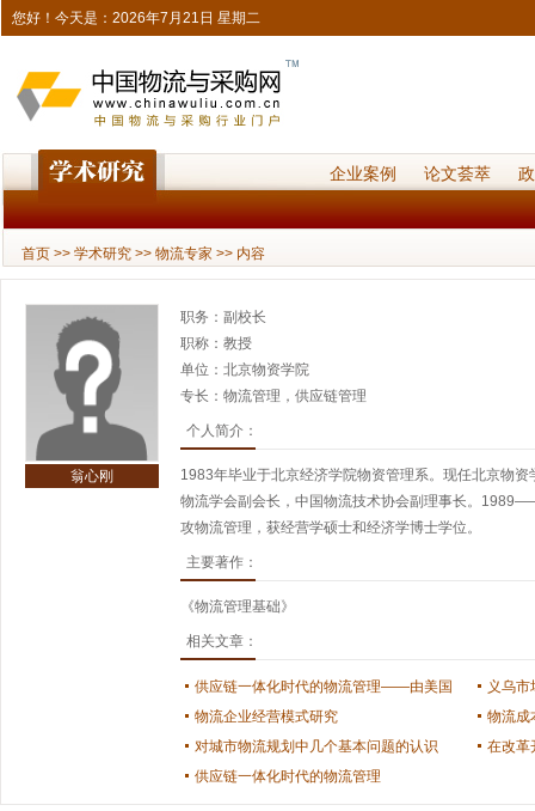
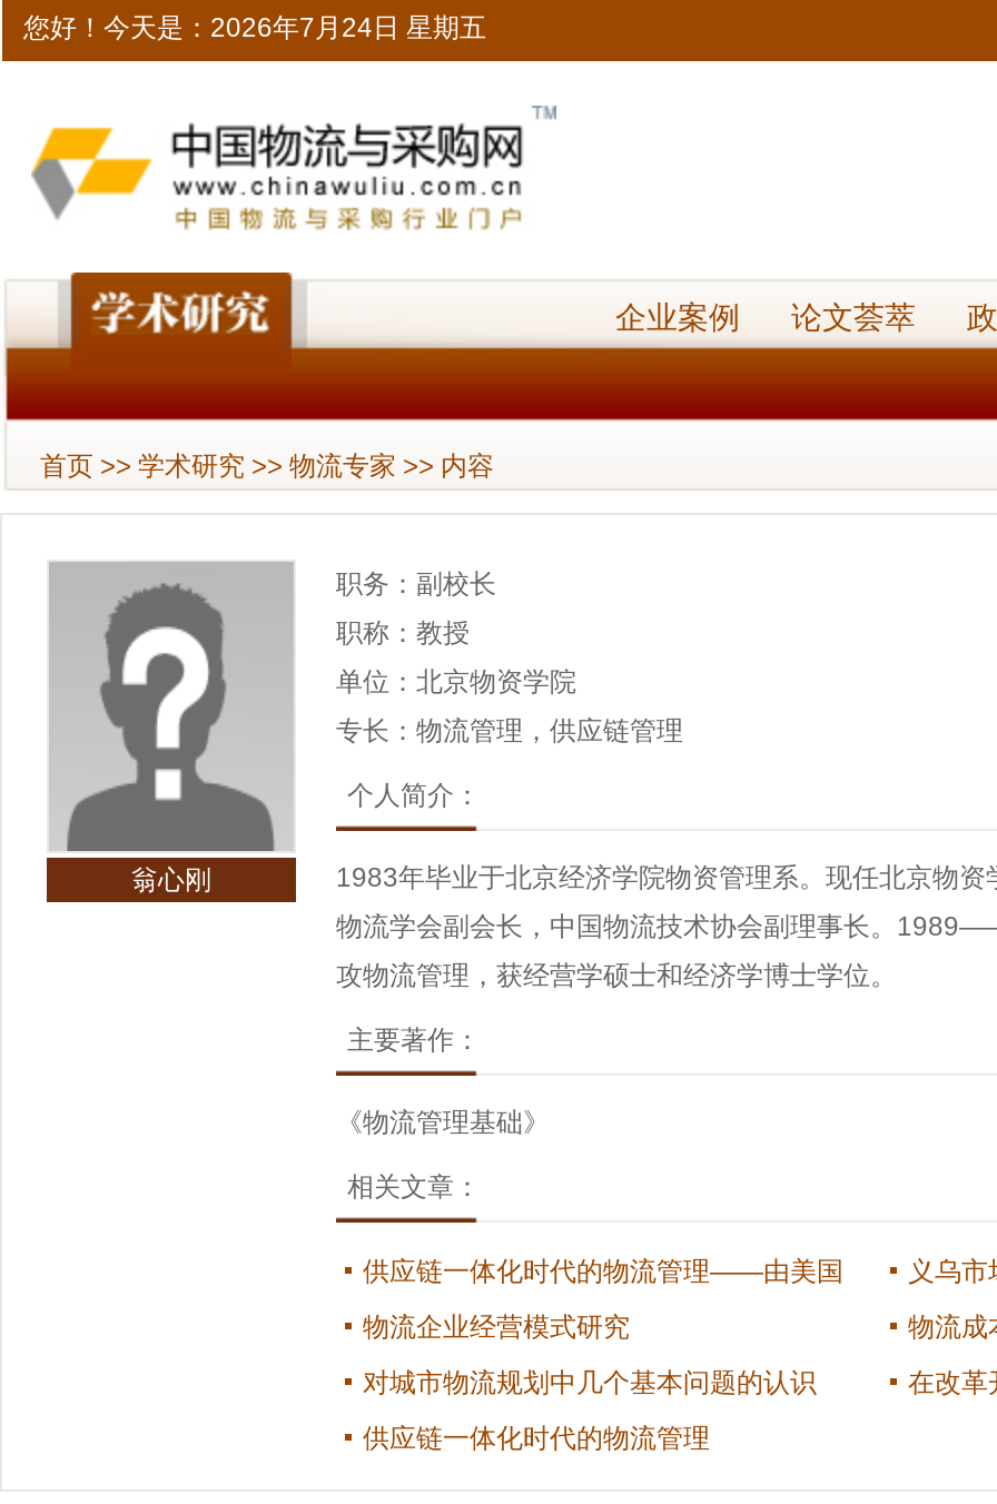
- 您好！今天是：2026年7月21日 星期二
+ 您好！今天是：2026年7月24日 星期五
